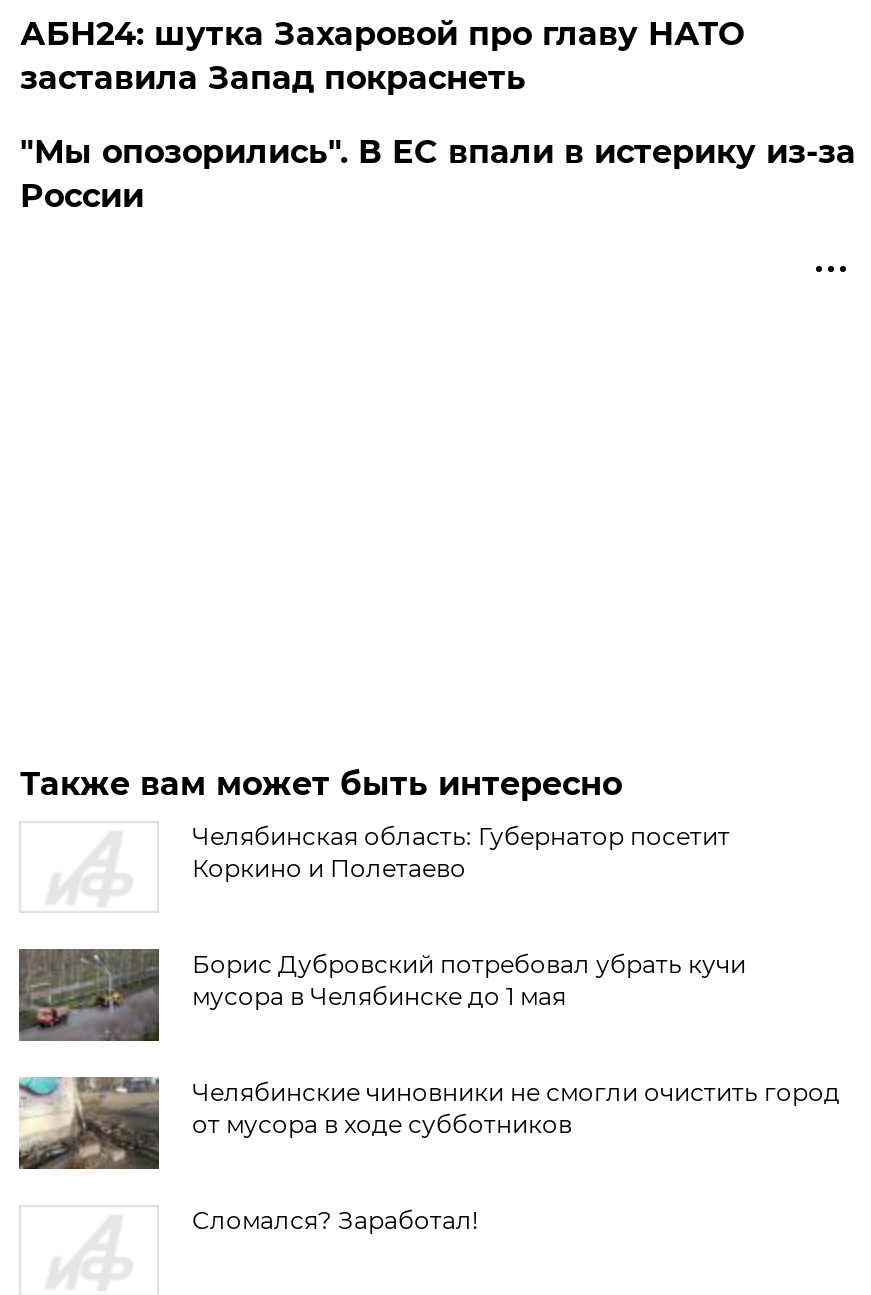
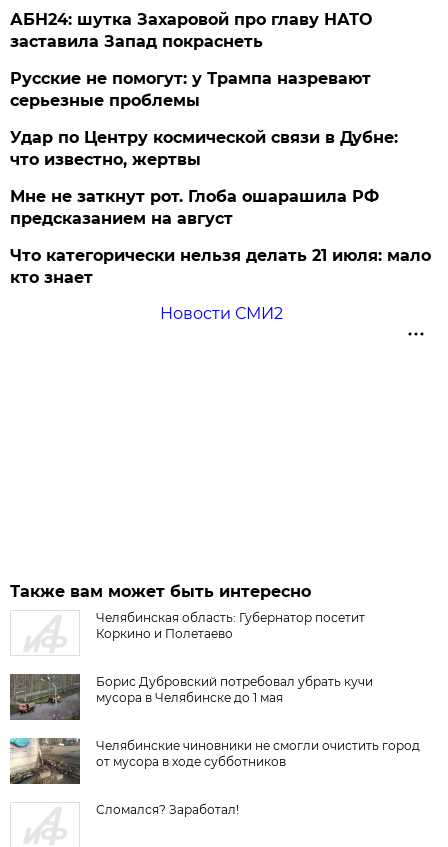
- "Мы опозорились". В ЕС впали в истерику из-за
- России
+ Русские не помогут: у Трампа назревают
+ серьезные проблемы
+ Удар по Центру космической связи в Дубне:
+ что известно, жертвы
+ Мне не заткнут рот. Глоба ошарашила РФ
+ предсказанием на август
+ Что категорически нельзя делать 21 июля: мало
+ кто знает
+ Новости СМИ2
